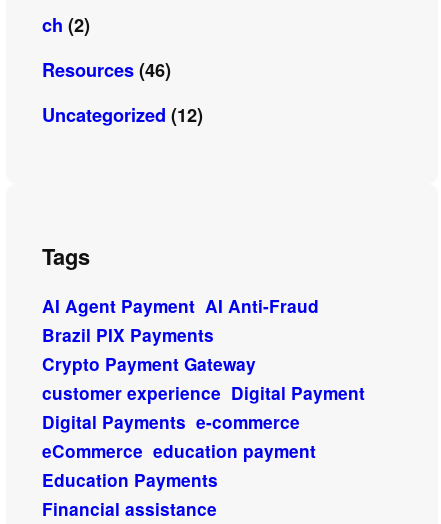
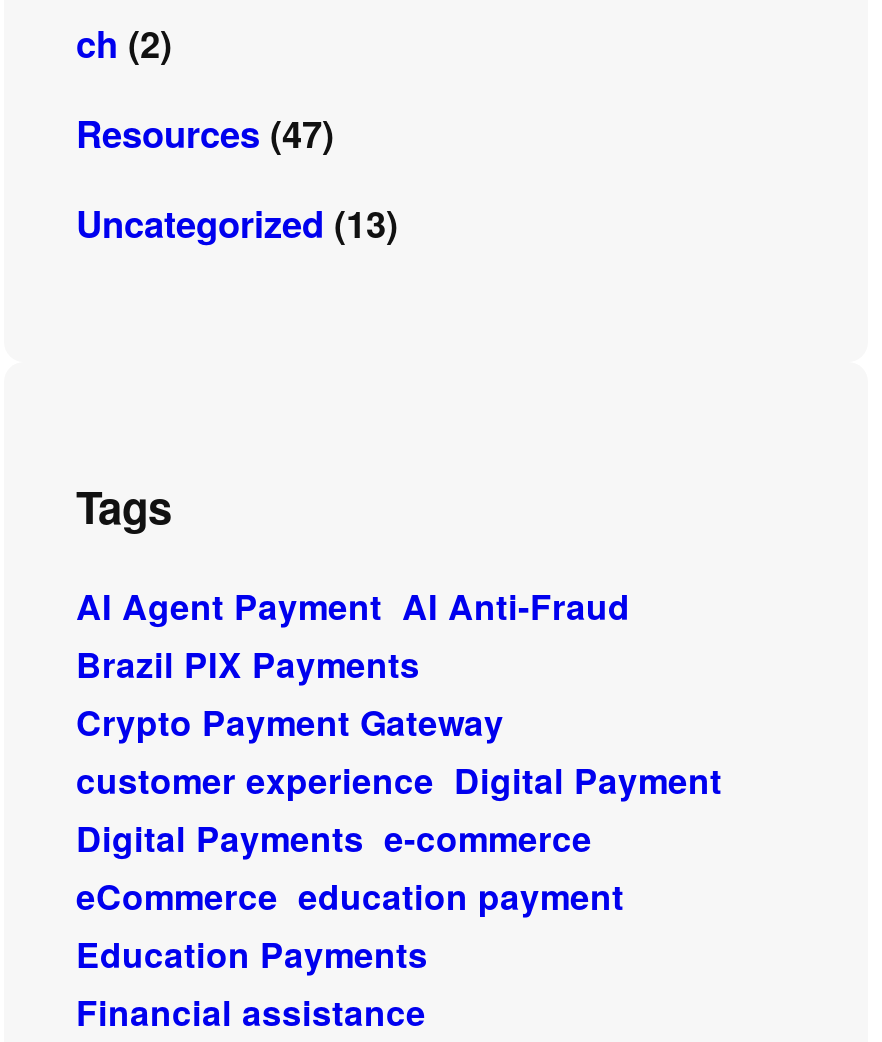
- Resources (46)
+ Resources (47)

- Uncategorized (12)
+ Uncategorized (13)
